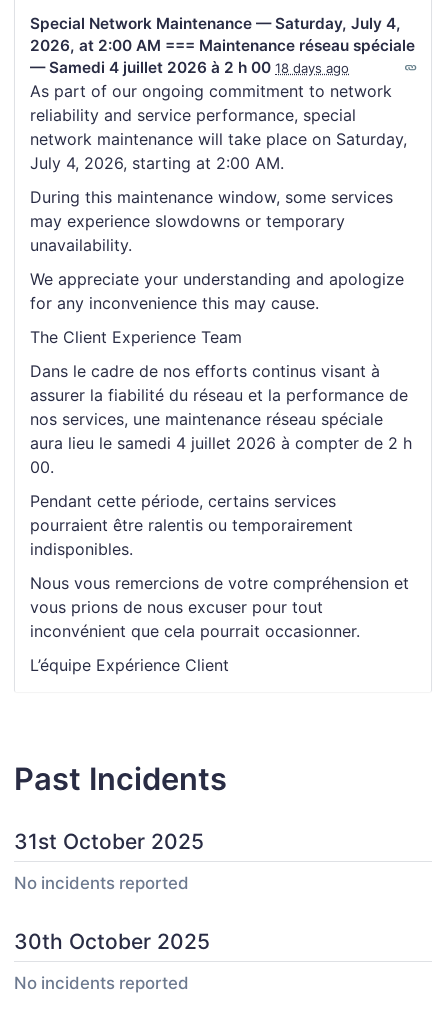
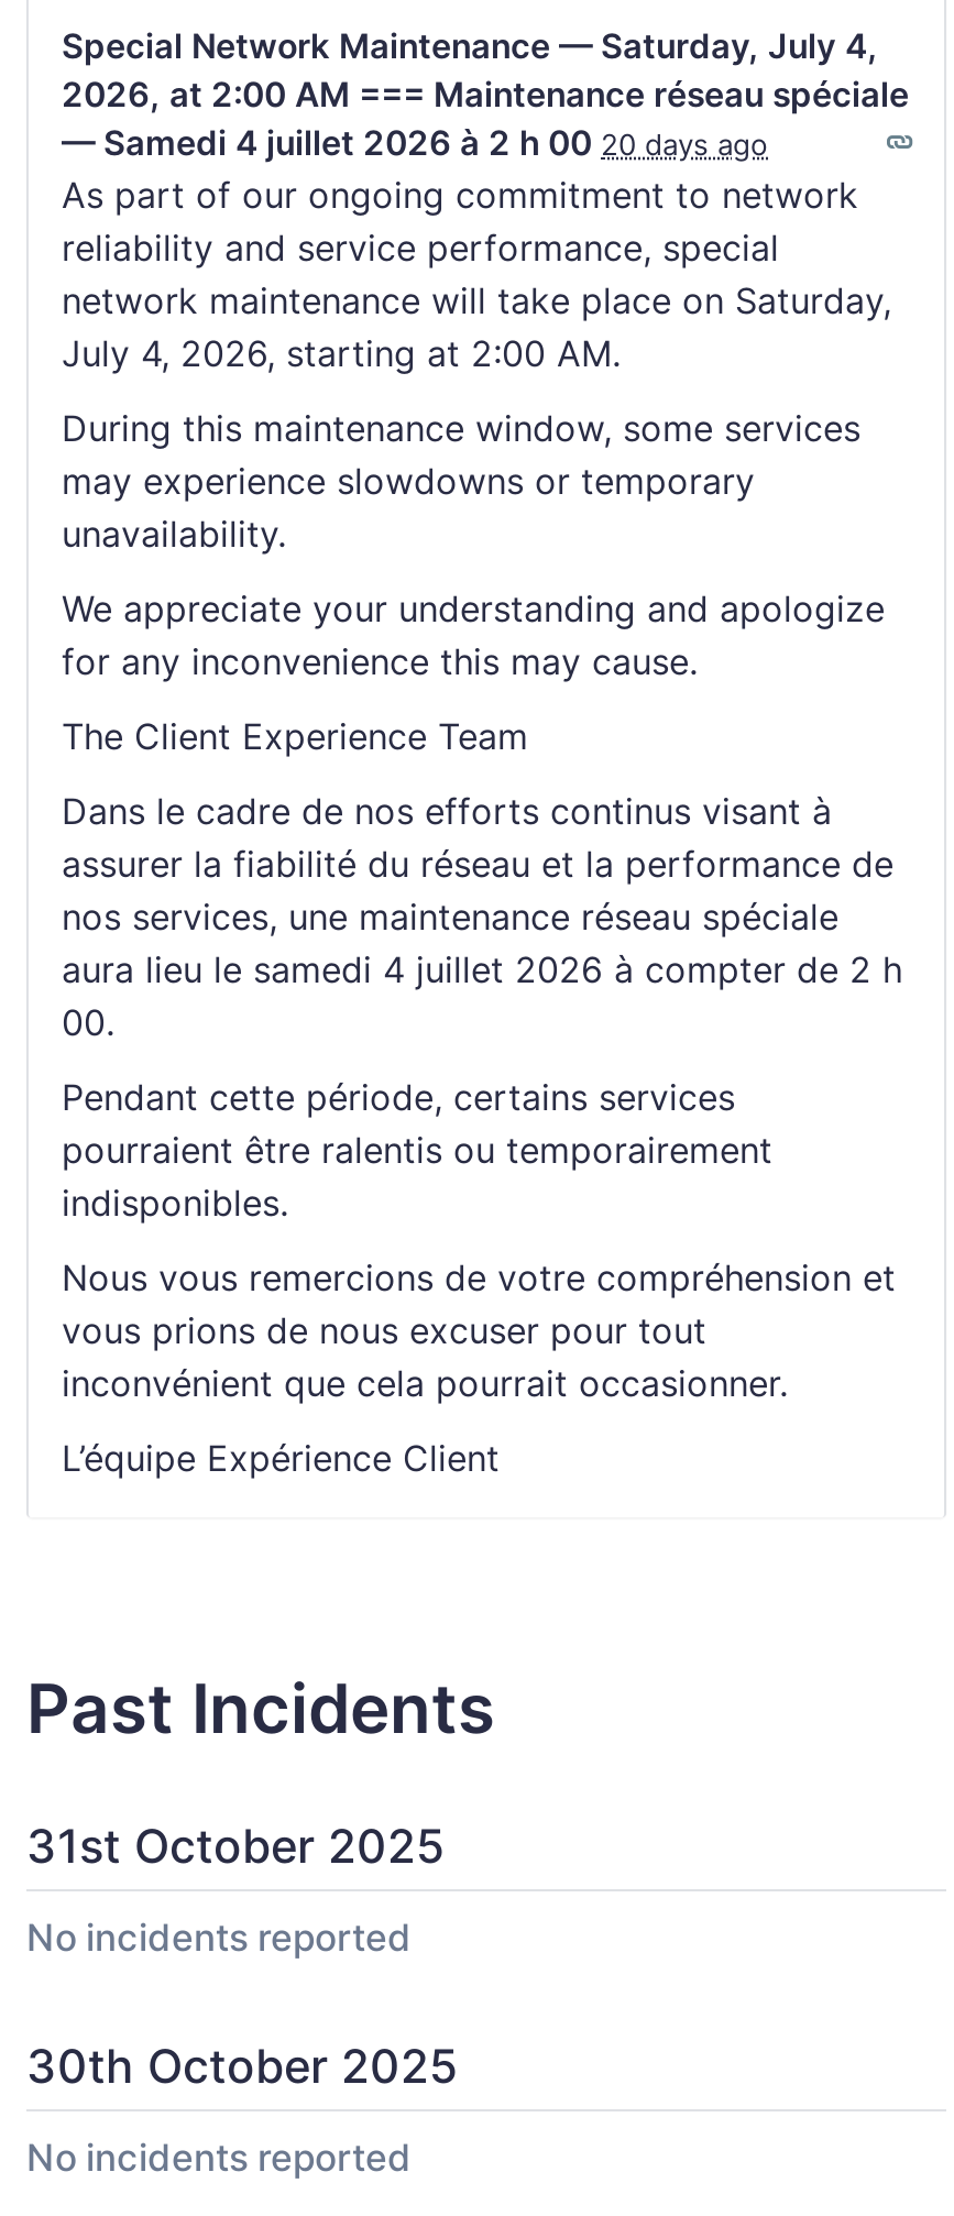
- — Samedi 4 juillet 2026 à 2 h 00 18 days ago
+ — Samedi 4 juillet 2026 à 2 h 00 20 days ago
